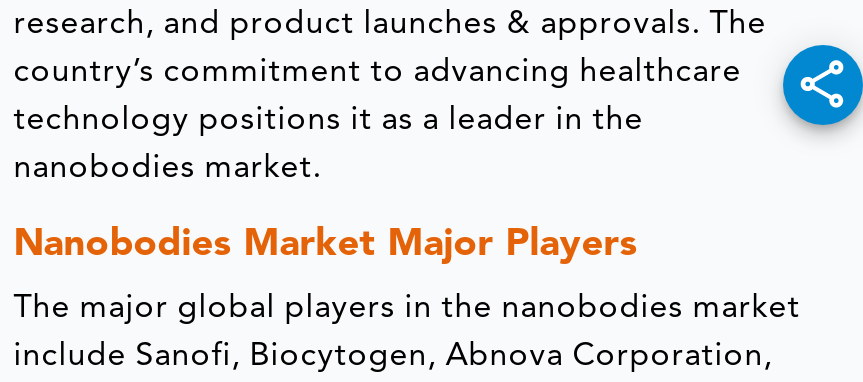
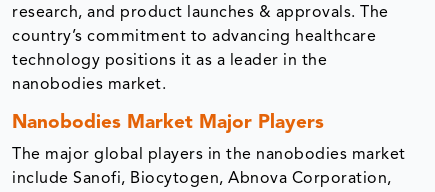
- [image]
